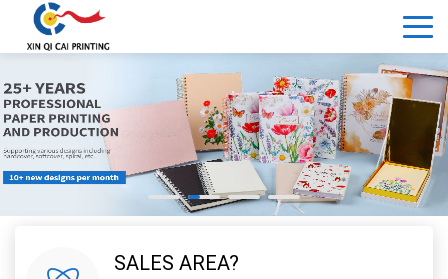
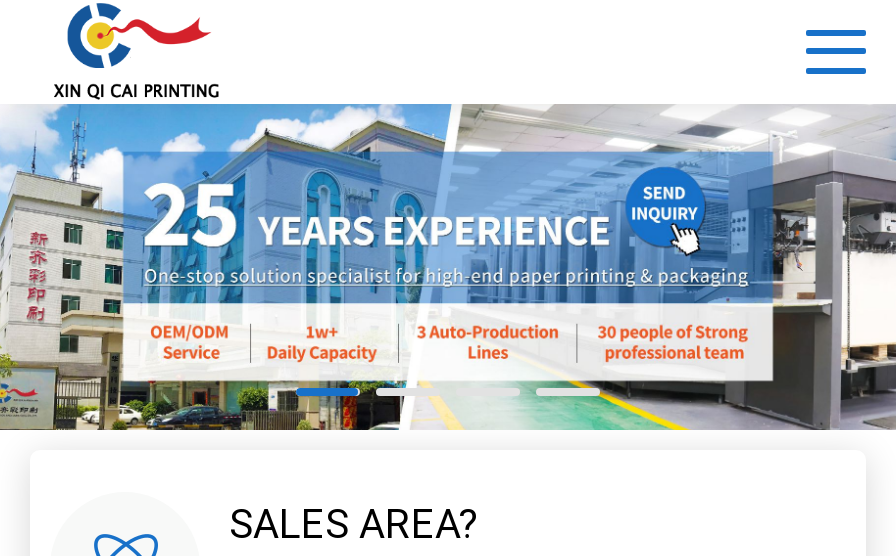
- [image]
+ [image]
